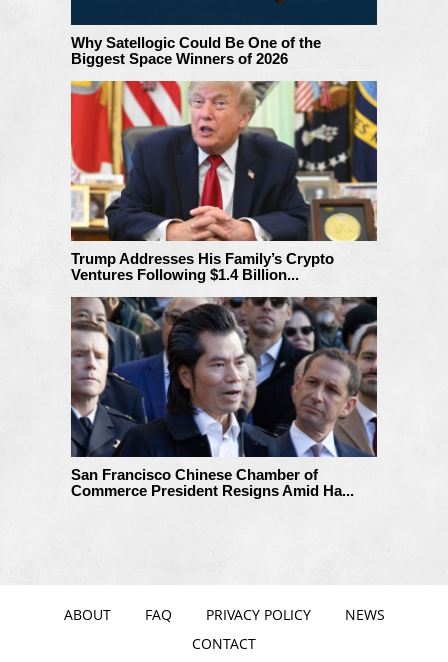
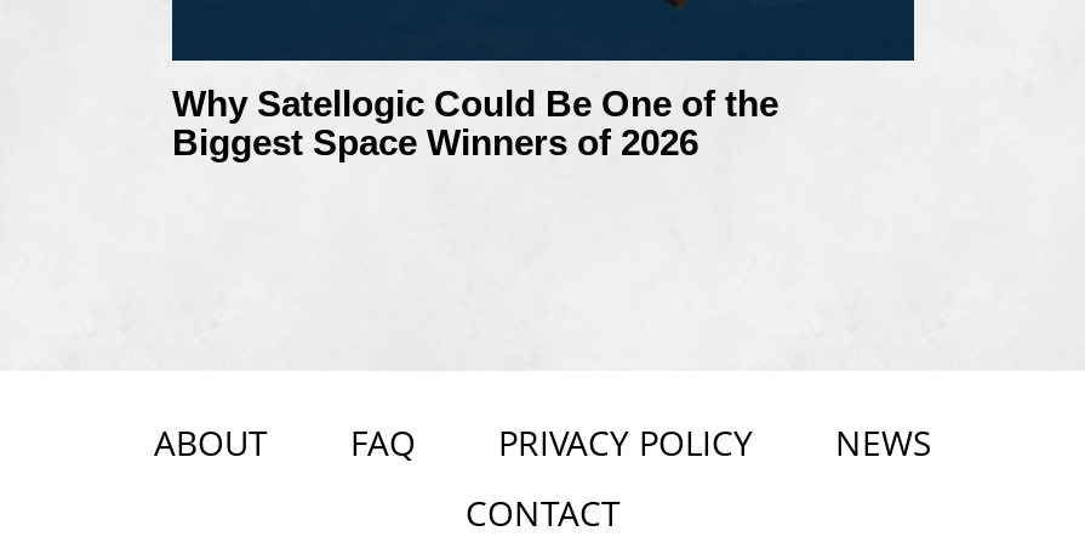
- [image]
- Trump Addresses His Family’s Crypto
- Ventures Following $1.4 Billion...

- [image]
- San Francisco Chinese Chamber of
- Commerce President Resigns Amid Ha...
